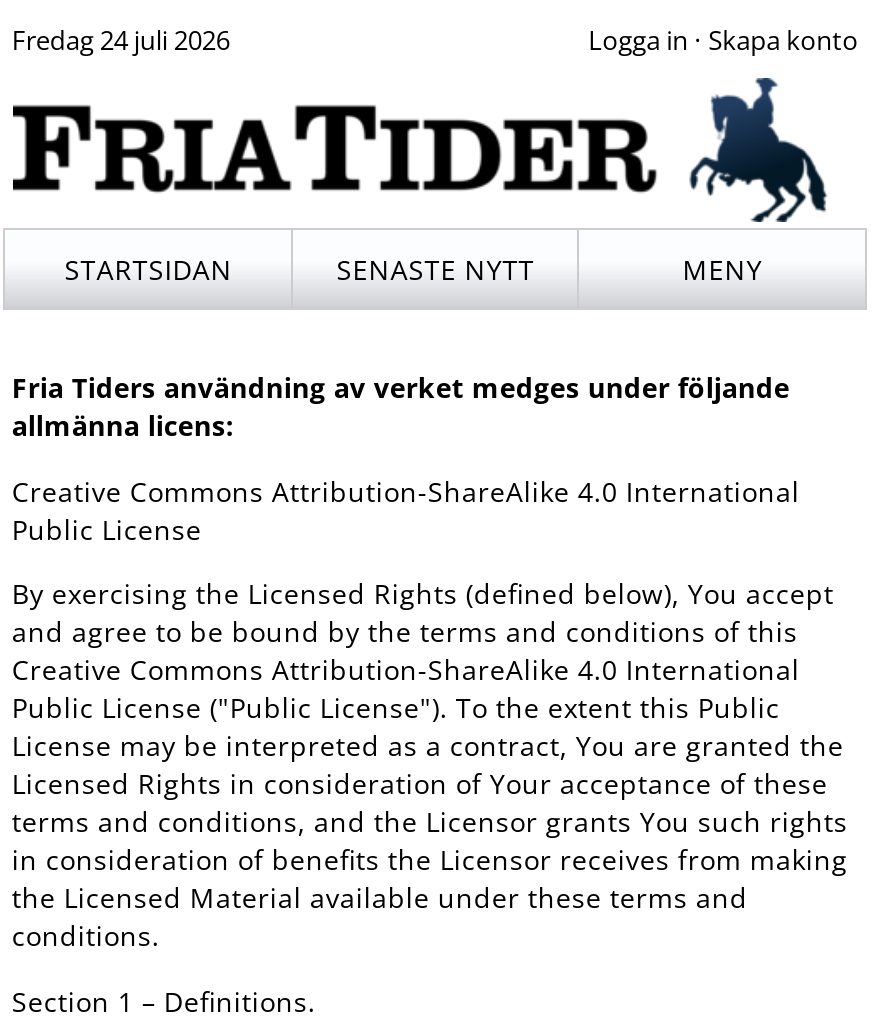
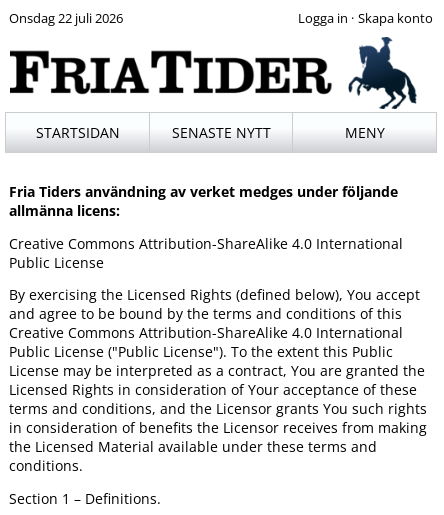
- Fredag 24 juli 2026
+ Onsdag 22 juli 2026
